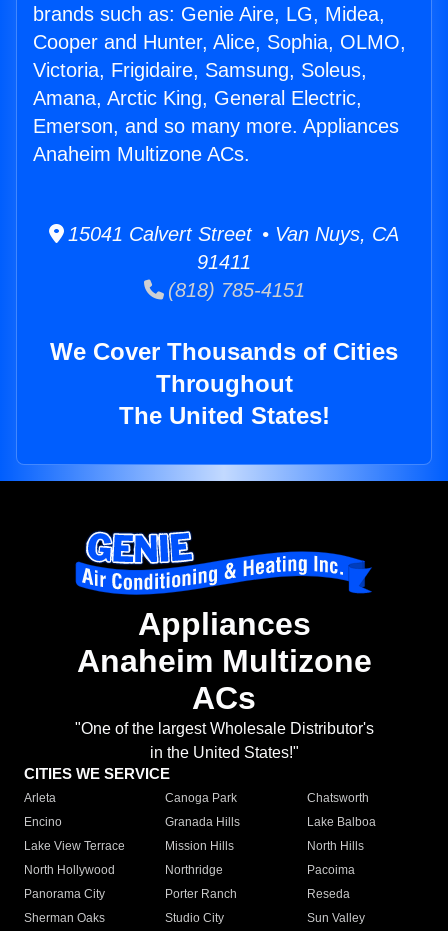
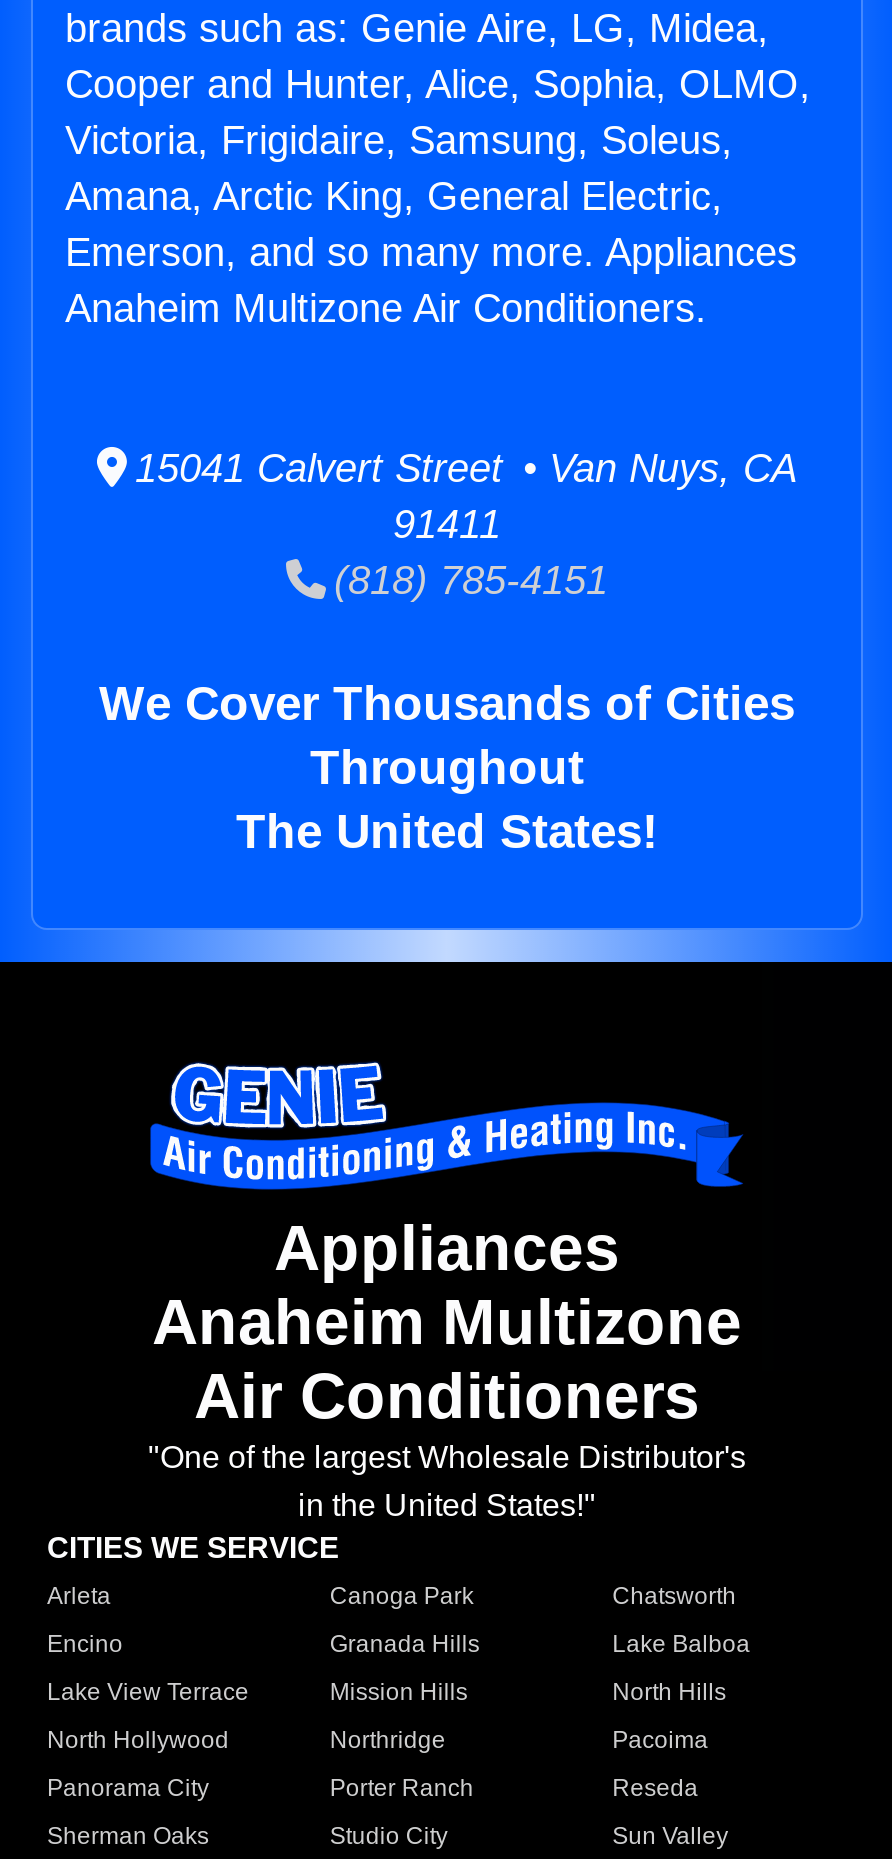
- Anaheim Multizone ACs.
+ Anaheim Multizone Air Conditioners.

- ACs
+ Air Conditioners
